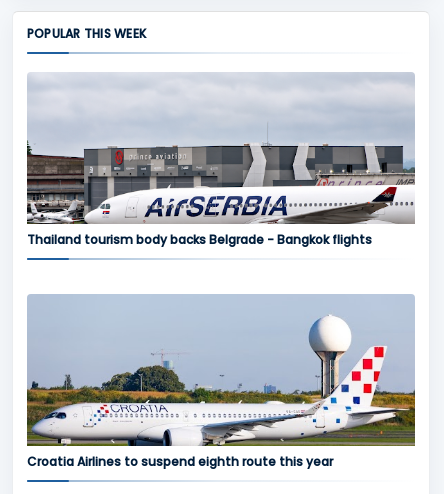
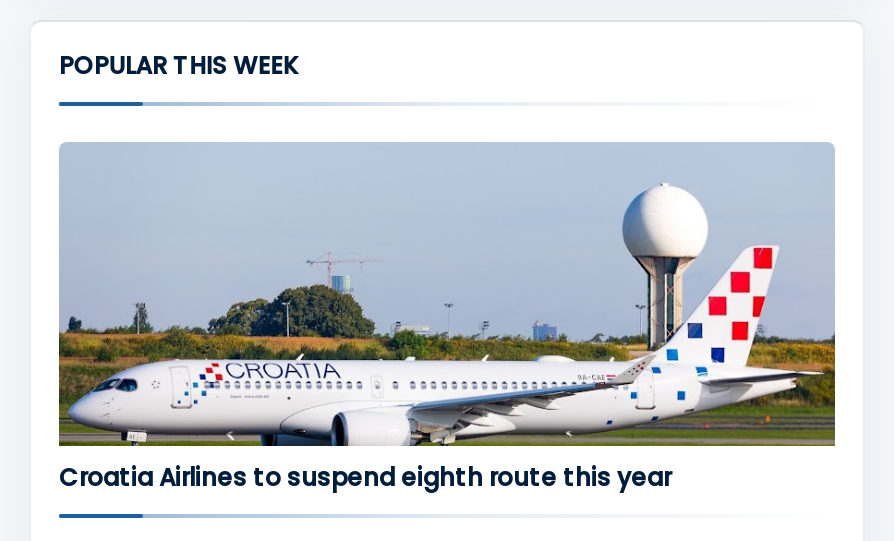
- [image]
- Thailand tourism body backs Belgrade - Bangkok flights
